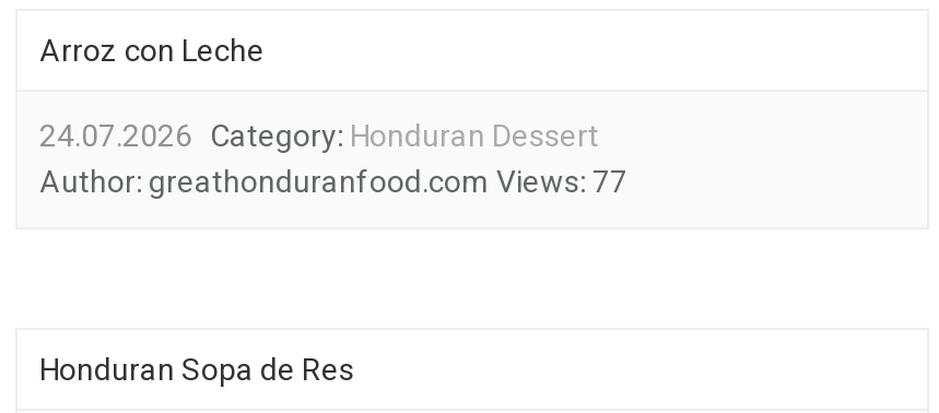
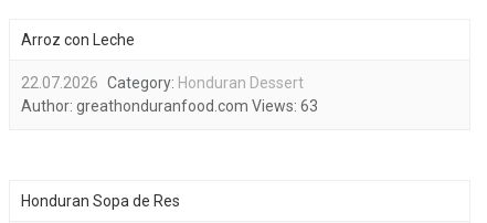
- 24.07.2026 Category: Honduran Dessert
+ 22.07.2026 Category: Honduran Dessert

- Author: greathonduranfood.com Views: 77
+ Author: greathonduranfood.com Views: 63
